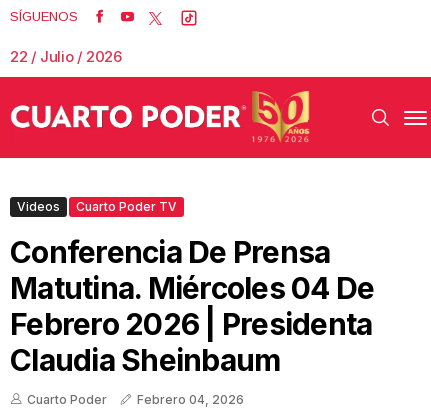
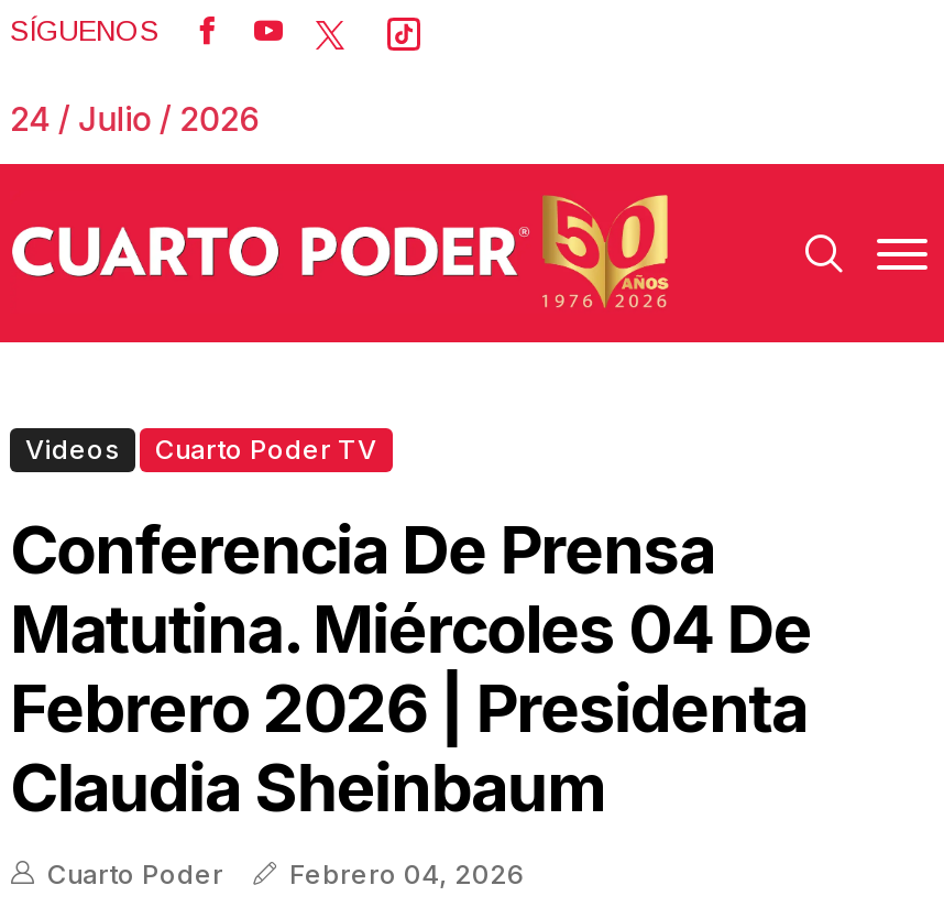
- 22 / Julio / 2026
+ 24 / Julio / 2026
